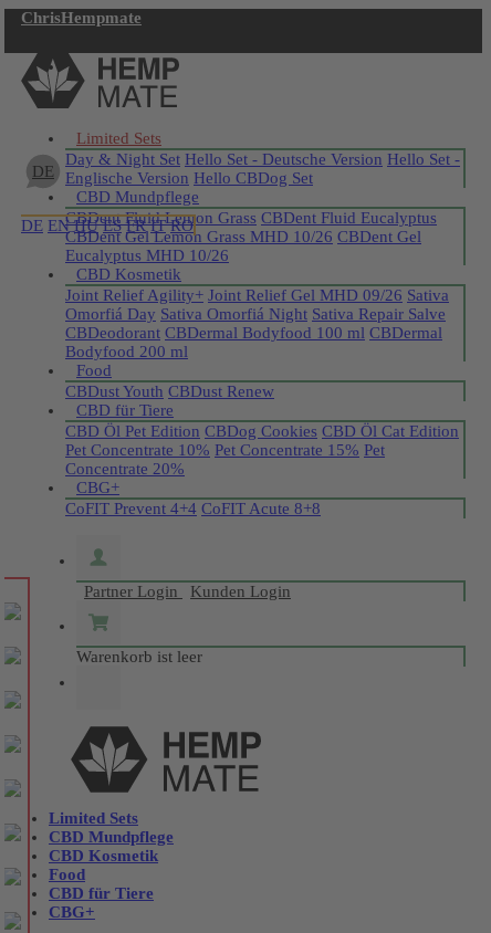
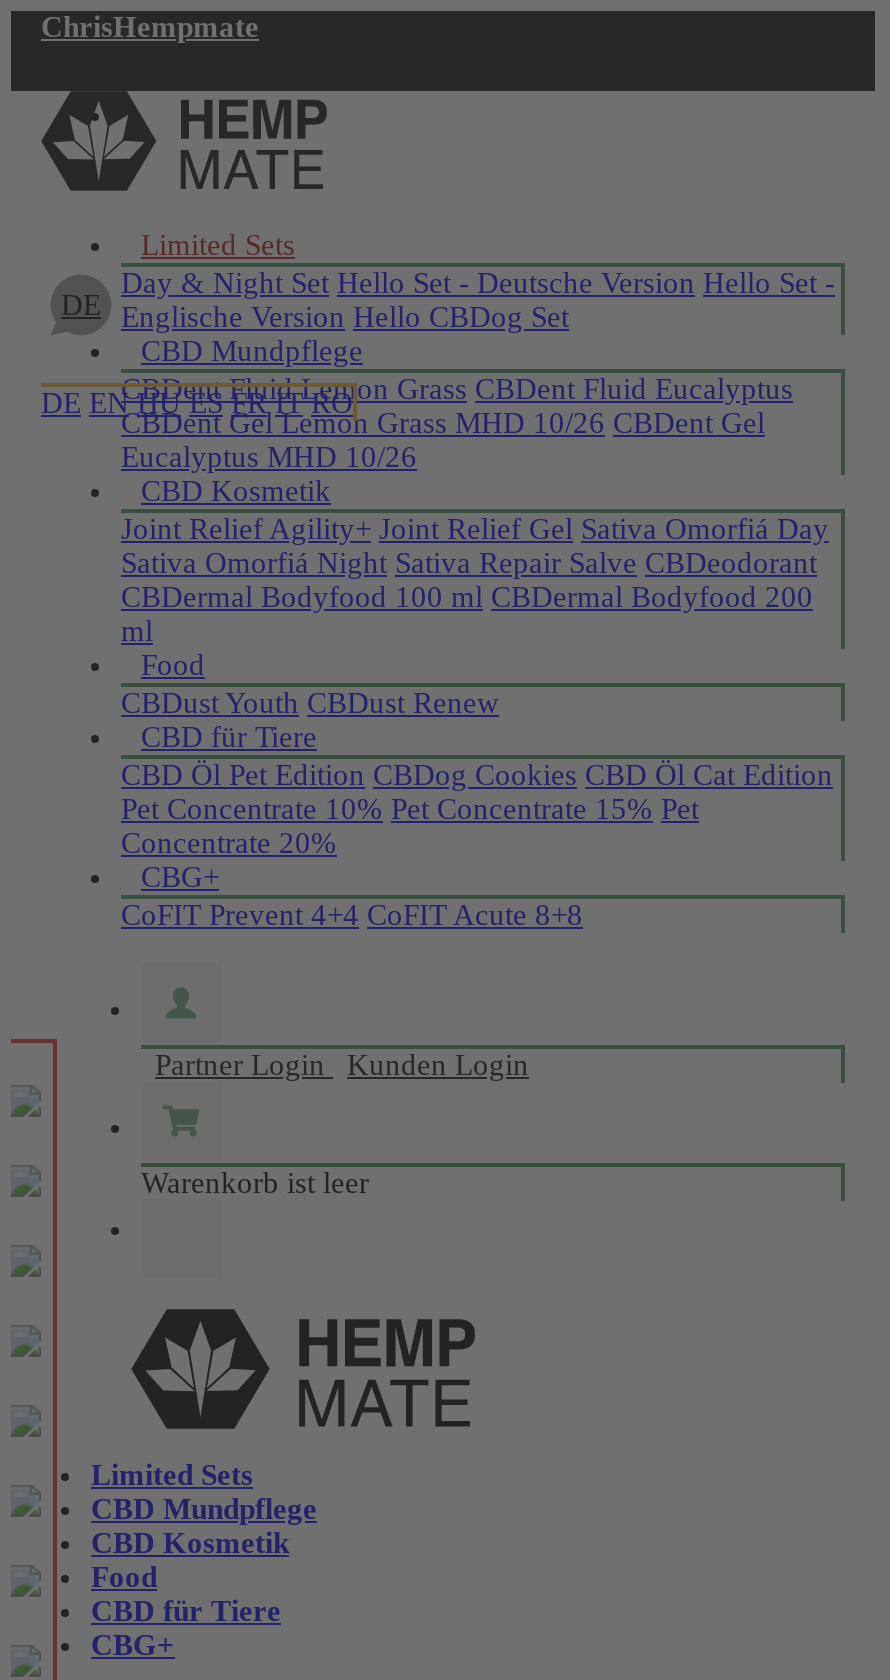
- Joint Relief Agility+ Joint Relief Gel MHD 09/26 Sativa
- Omorfiá Day Sativa Omorfiá Night Sativa Repair Salve
- CBDeodorant CBDermal Bodyfood 100 ml CBDermal
- Bodyfood 200 ml
+ Joint Relief Agility+ Joint Relief Gel Sativa Omorfiá Day
+ Sativa Omorfiá Night Sativa Repair Salve CBDeodorant
+ CBDermal Bodyfood 100 ml CBDermal Bodyfood 200
+ ml
